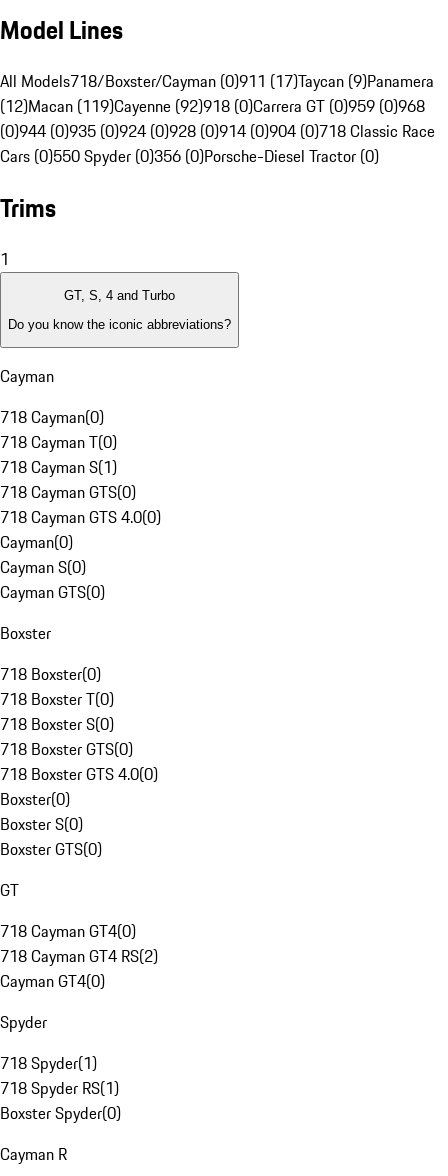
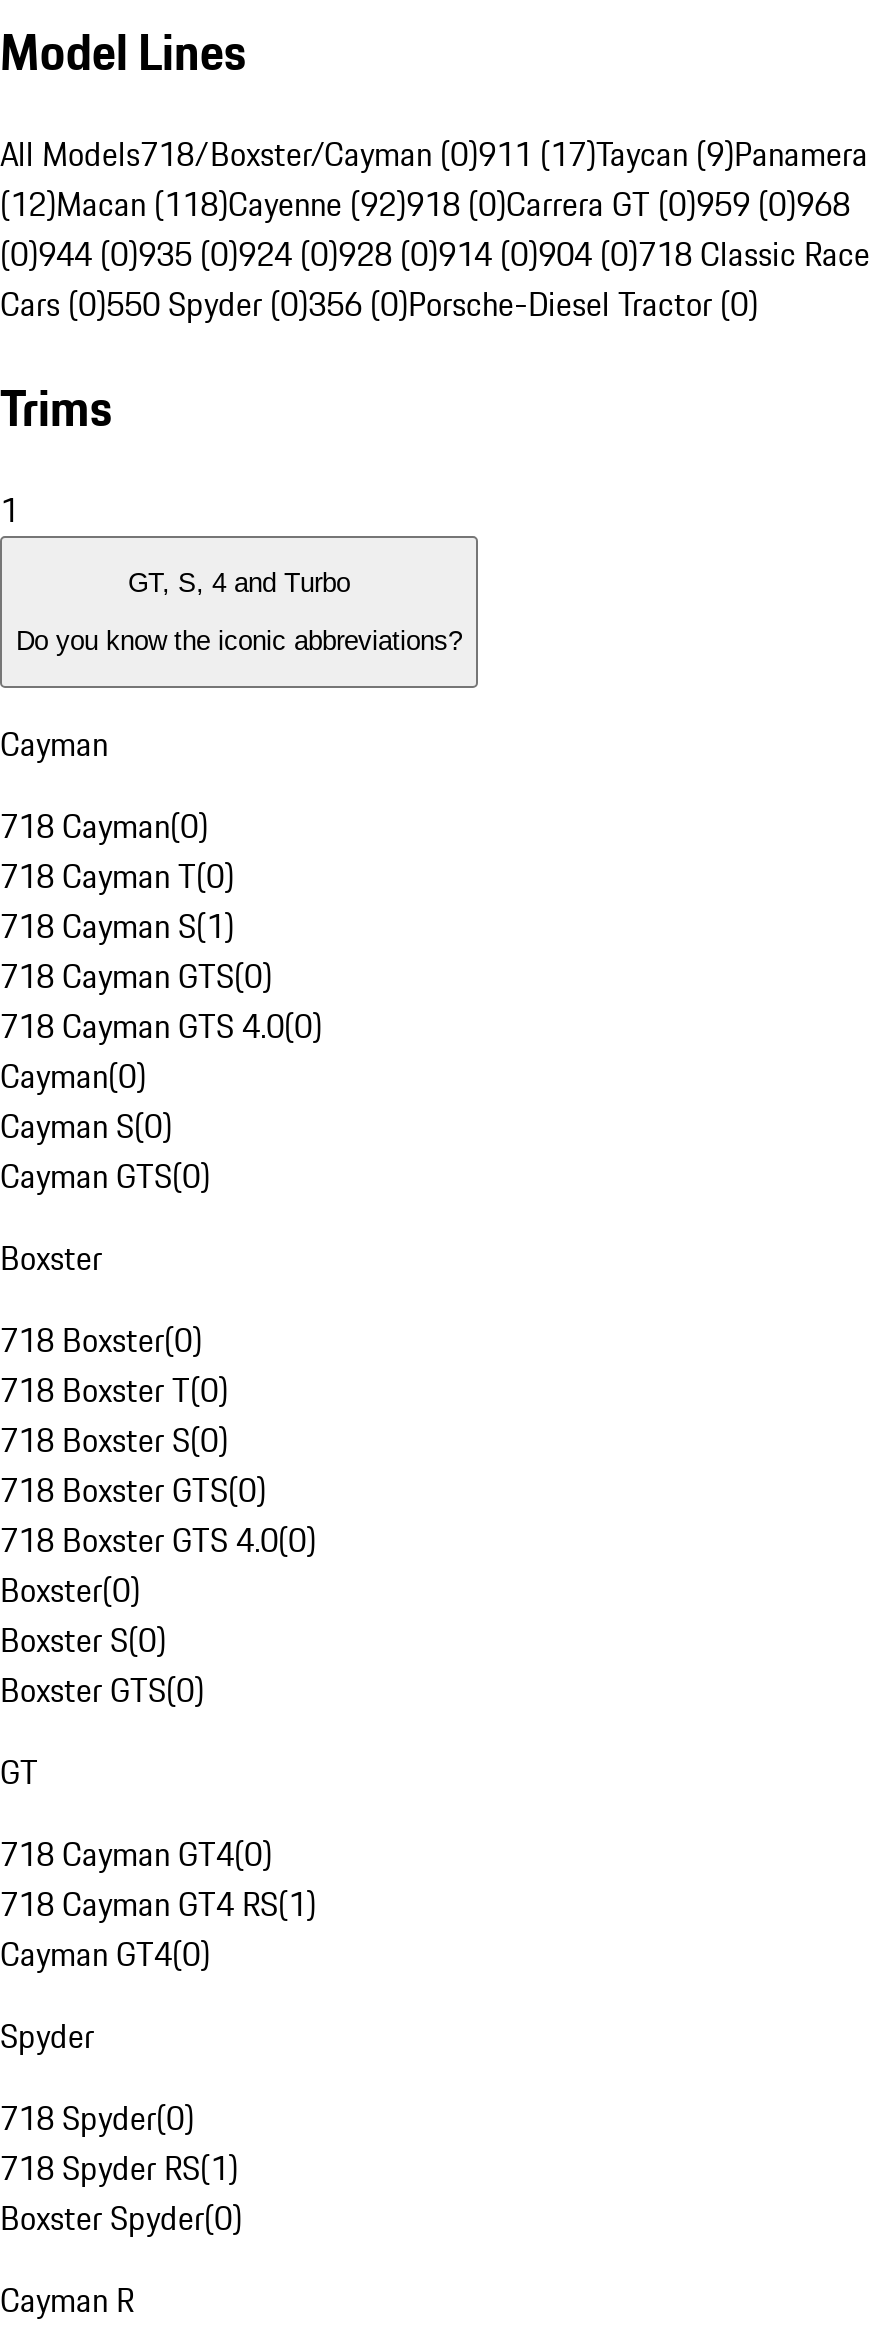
- (12)Macan (119)Cayenne (92)918 (0)Carrera GT (0)959 (0)968
+ (12)Macan (118)Cayenne (92)918 (0)Carrera GT (0)959 (0)968

- 718 Cayman GT4 RS(2)
+ 718 Cayman GT4 RS(1)

- 718 Spyder(1)
+ 718 Spyder(0)
